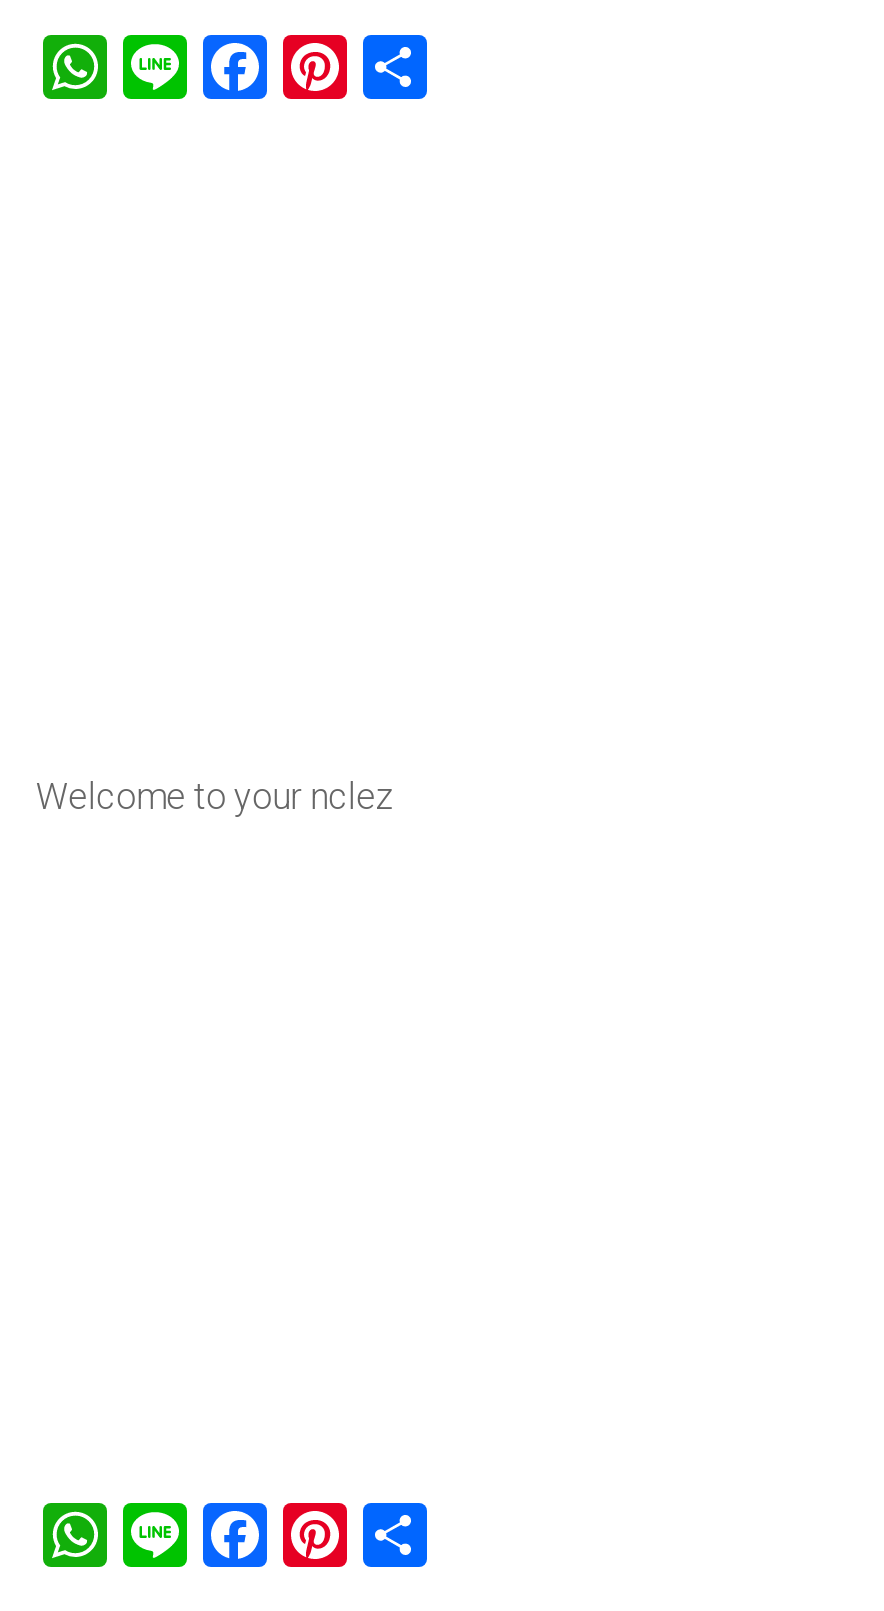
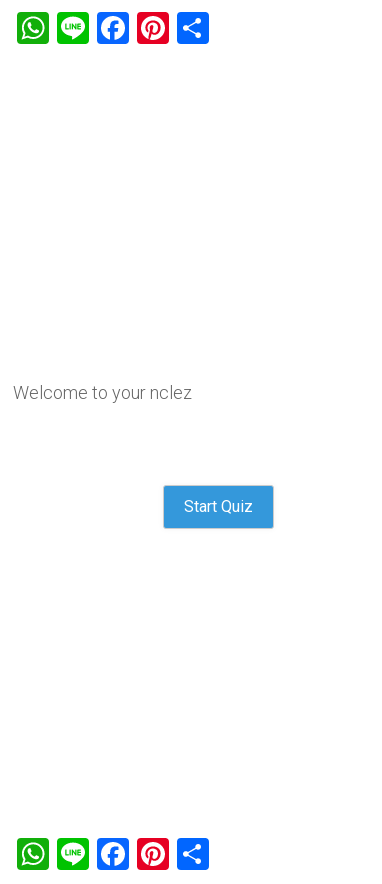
+ Start Quiz
